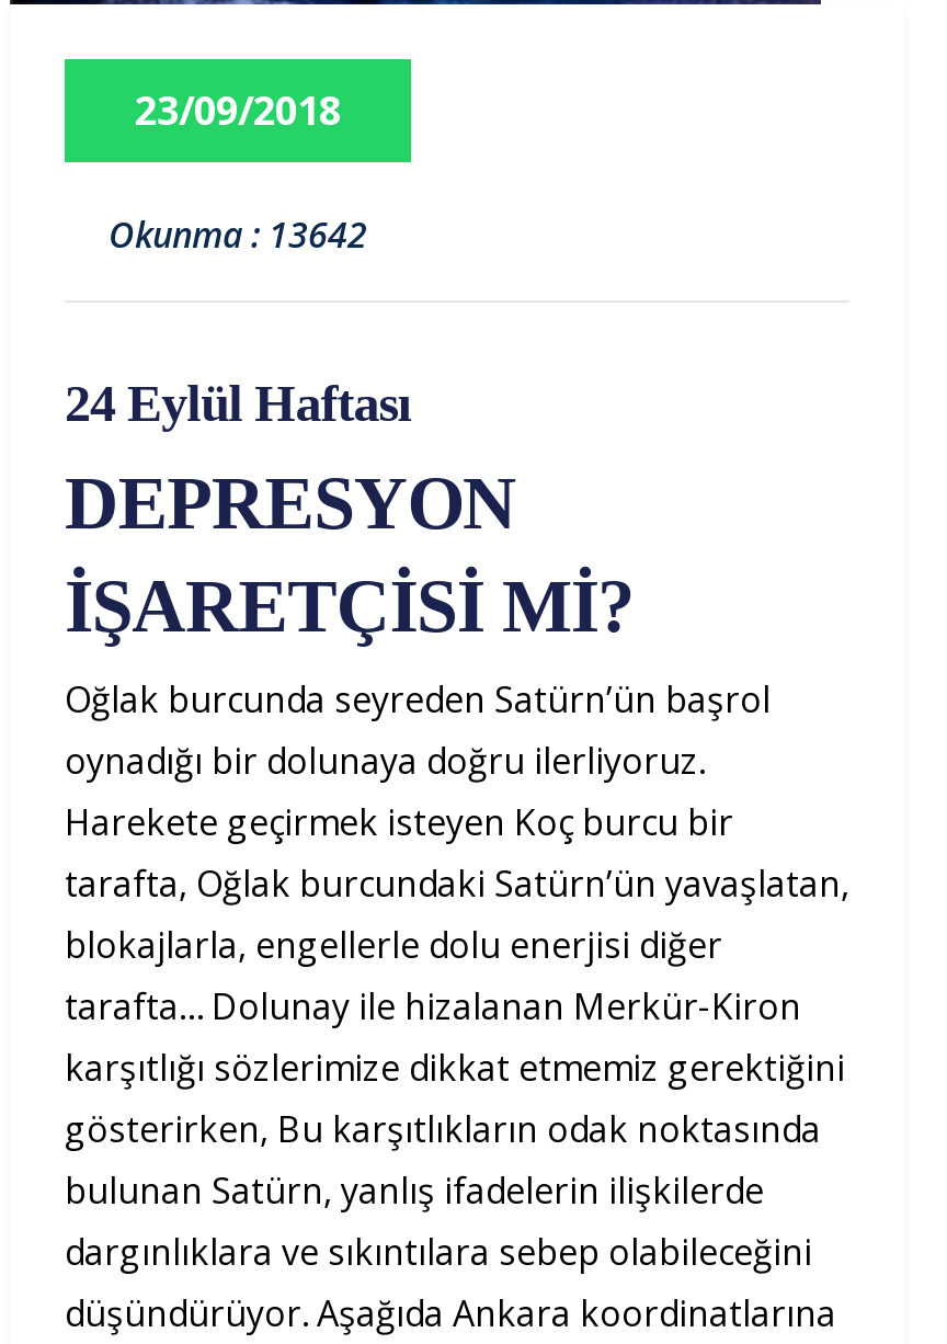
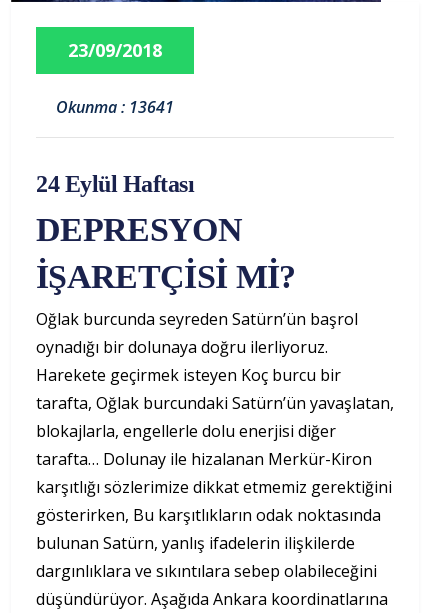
- Okunma : 13642
+ Okunma : 13641
